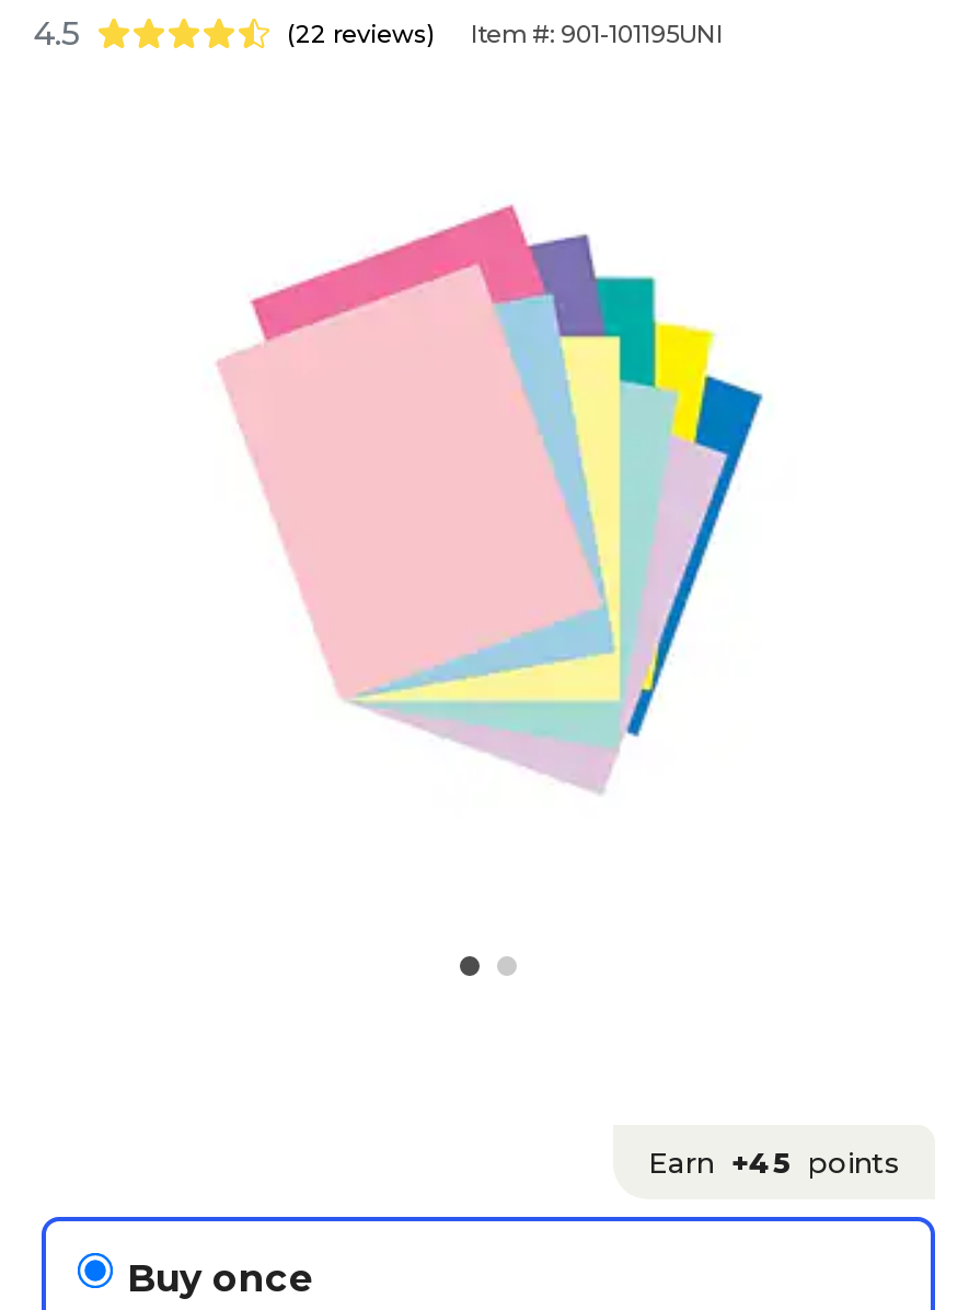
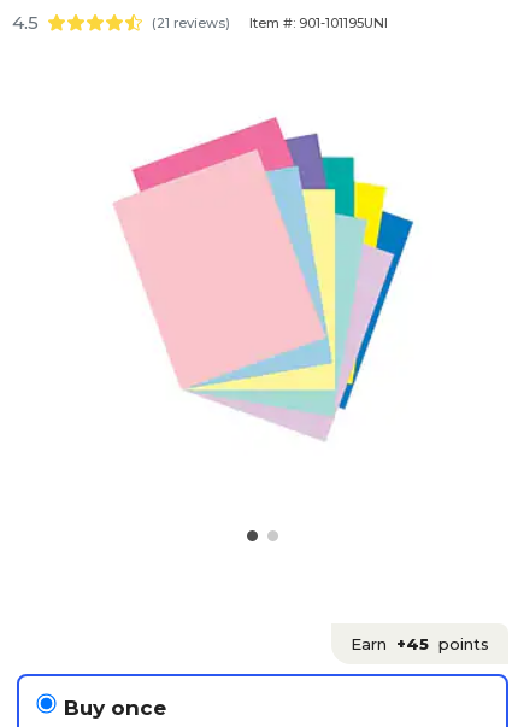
- (22 reviews)
+ (21 reviews)
